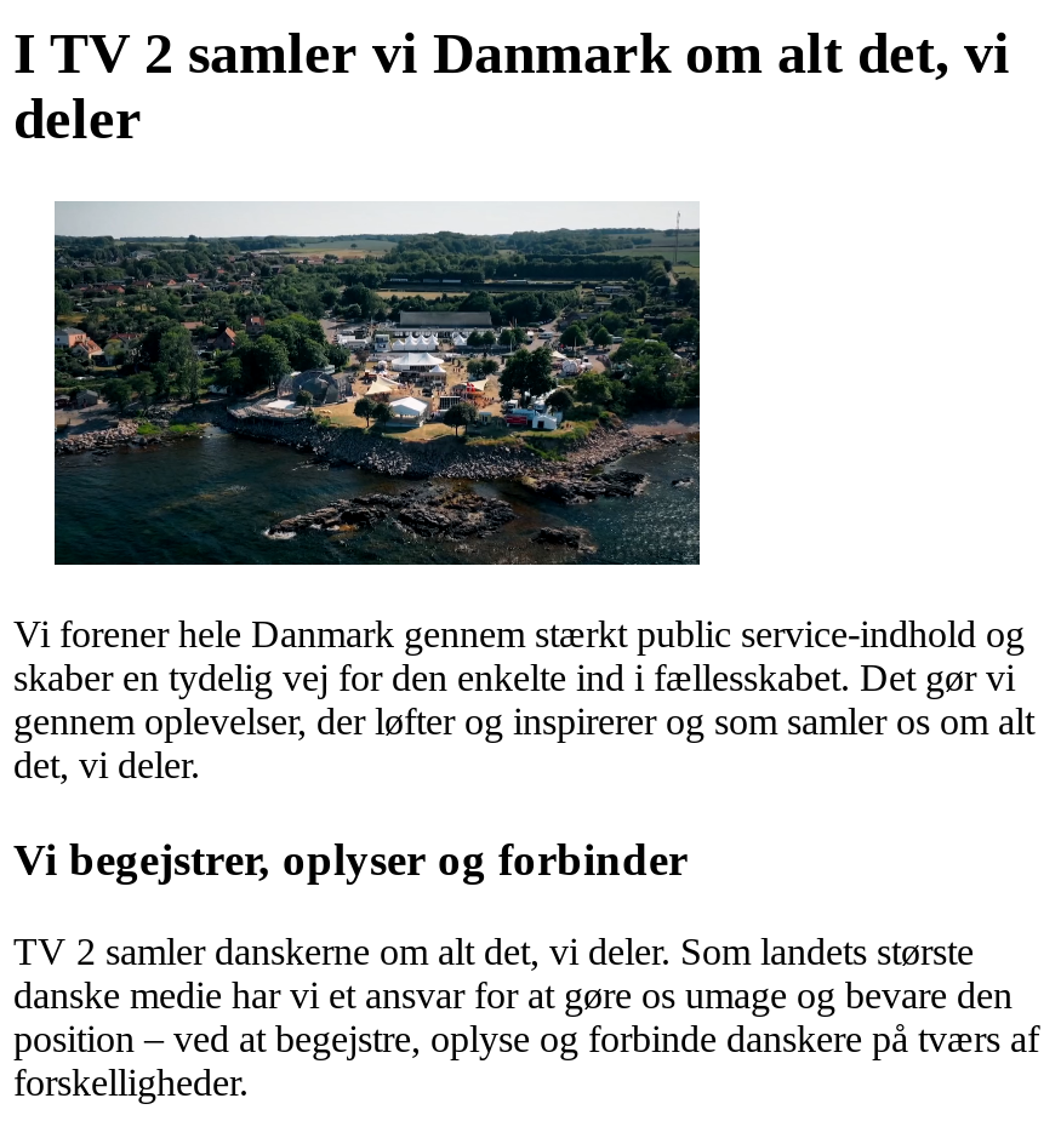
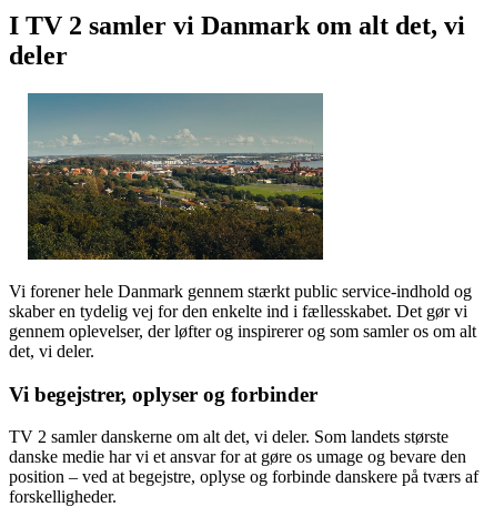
- [image]
+ [image]
